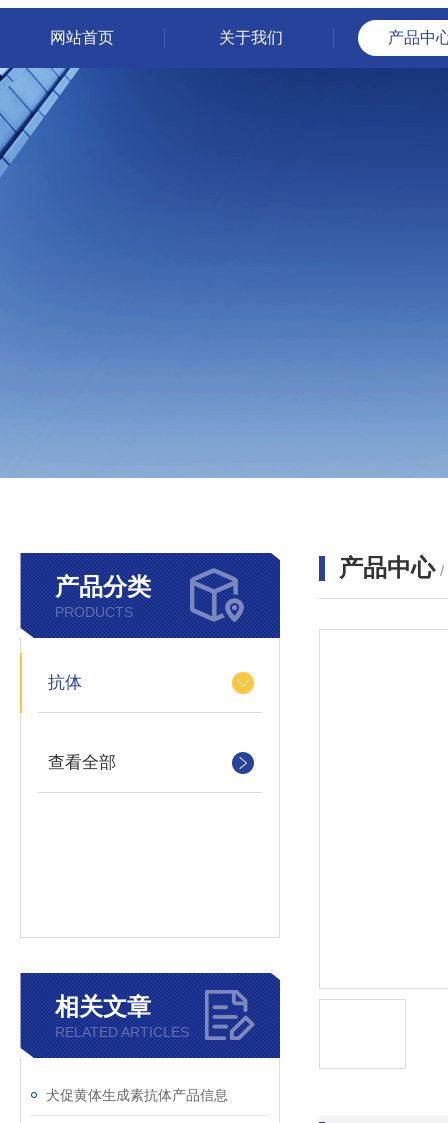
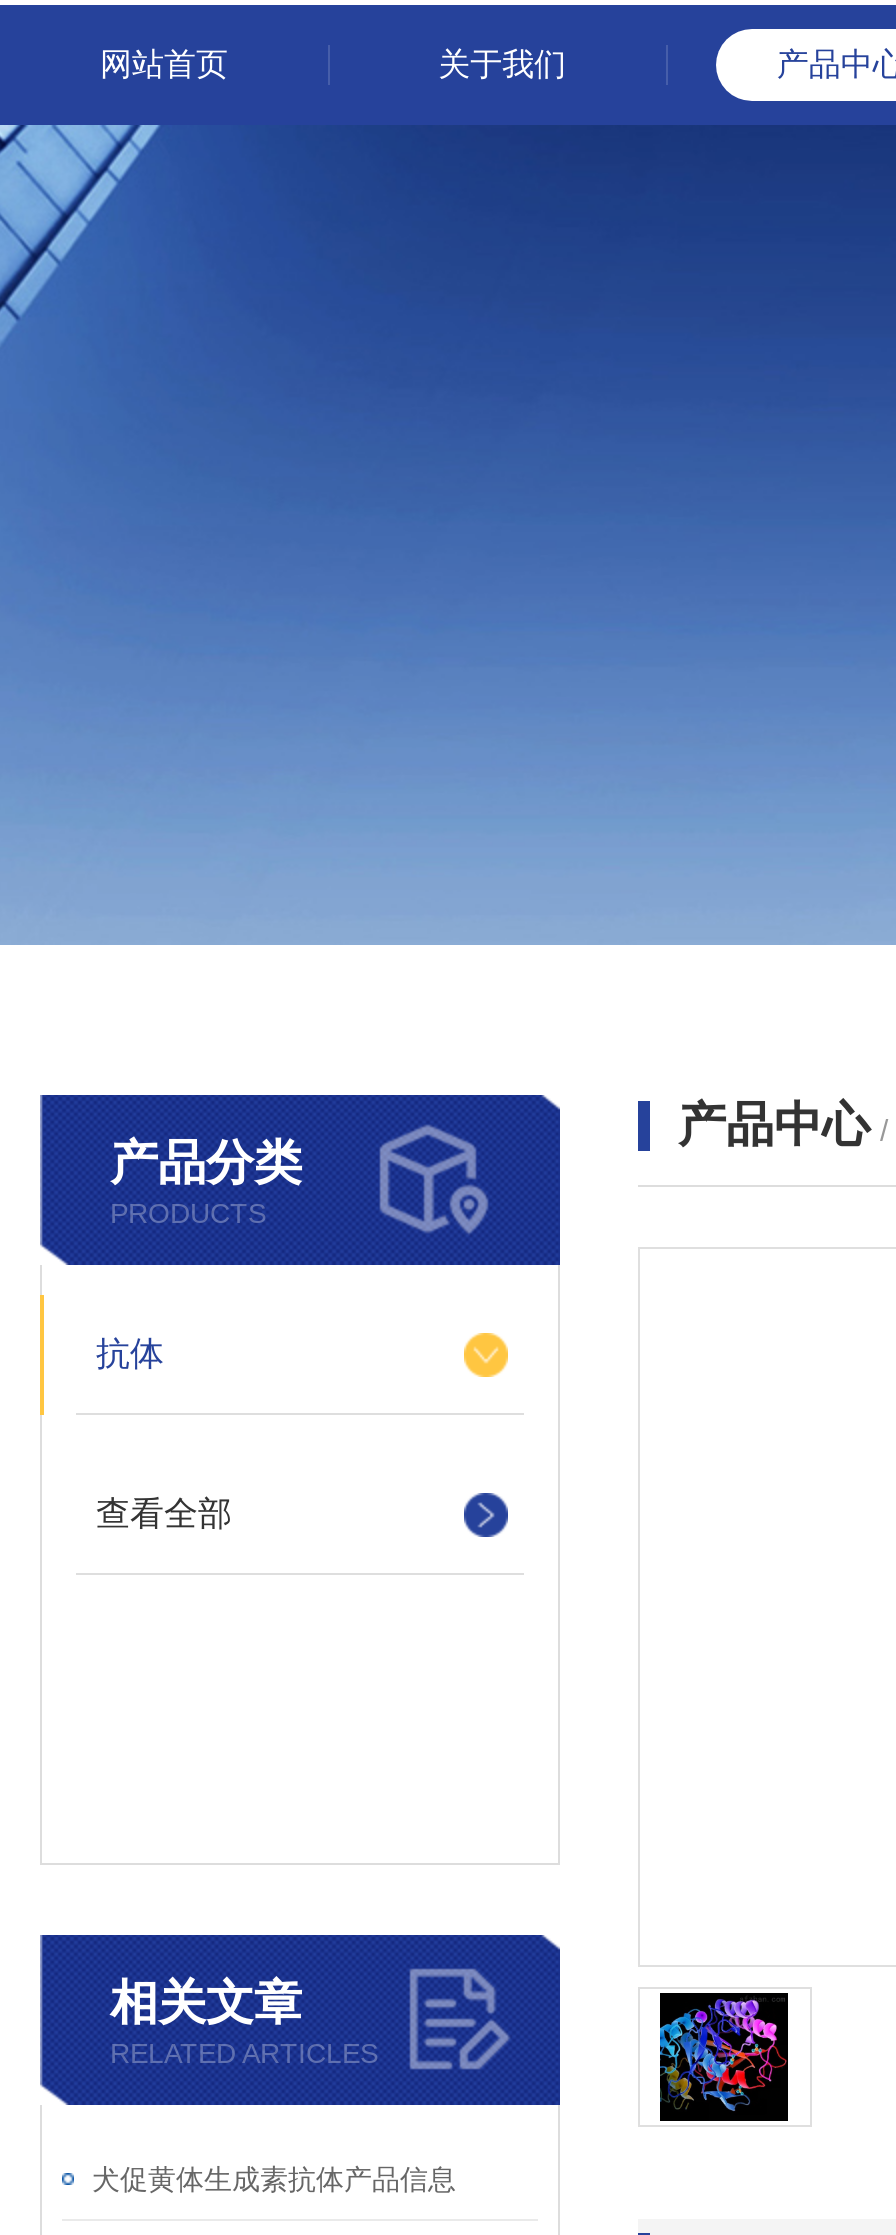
+ [image]
